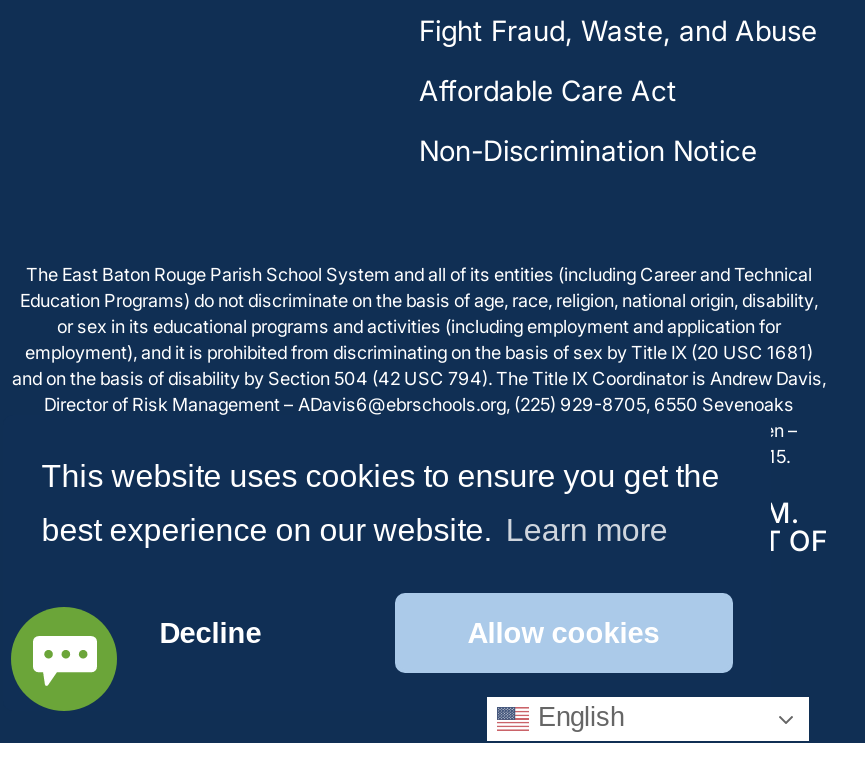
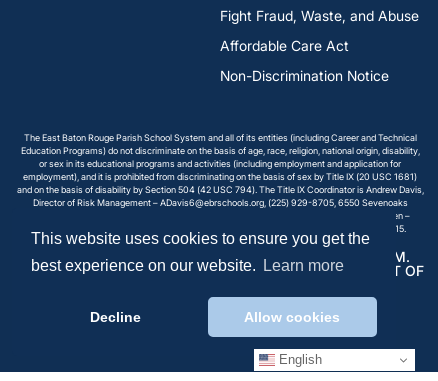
- [image]
